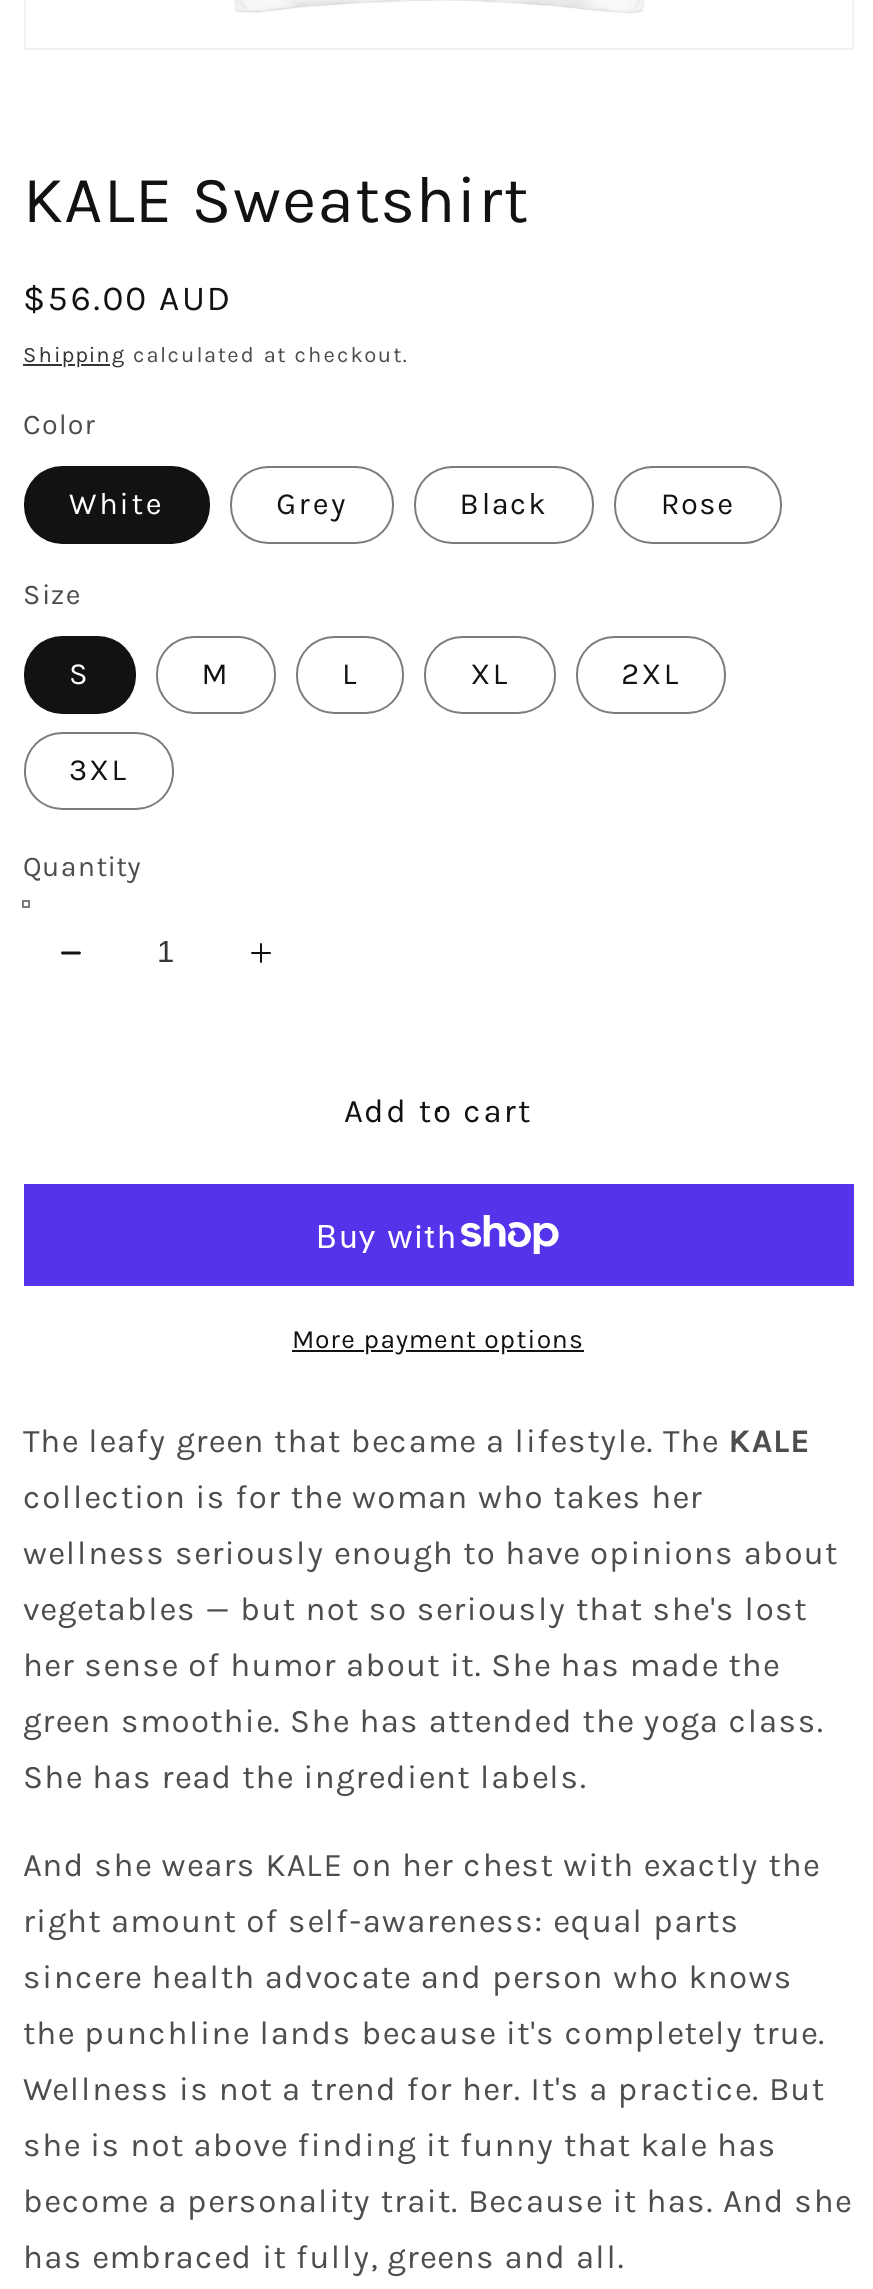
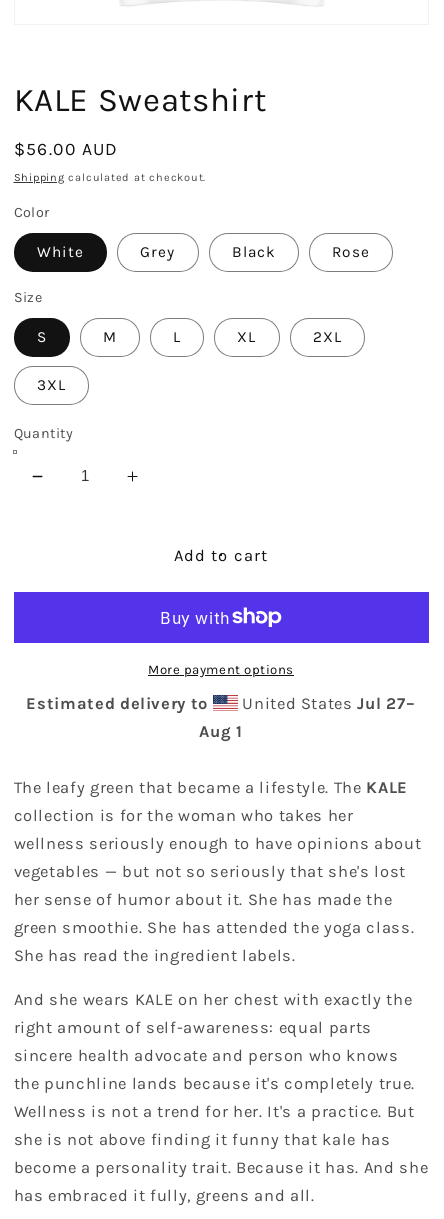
+ Estimated delivery to
+ United States Jul 27–
+ Aug 1
